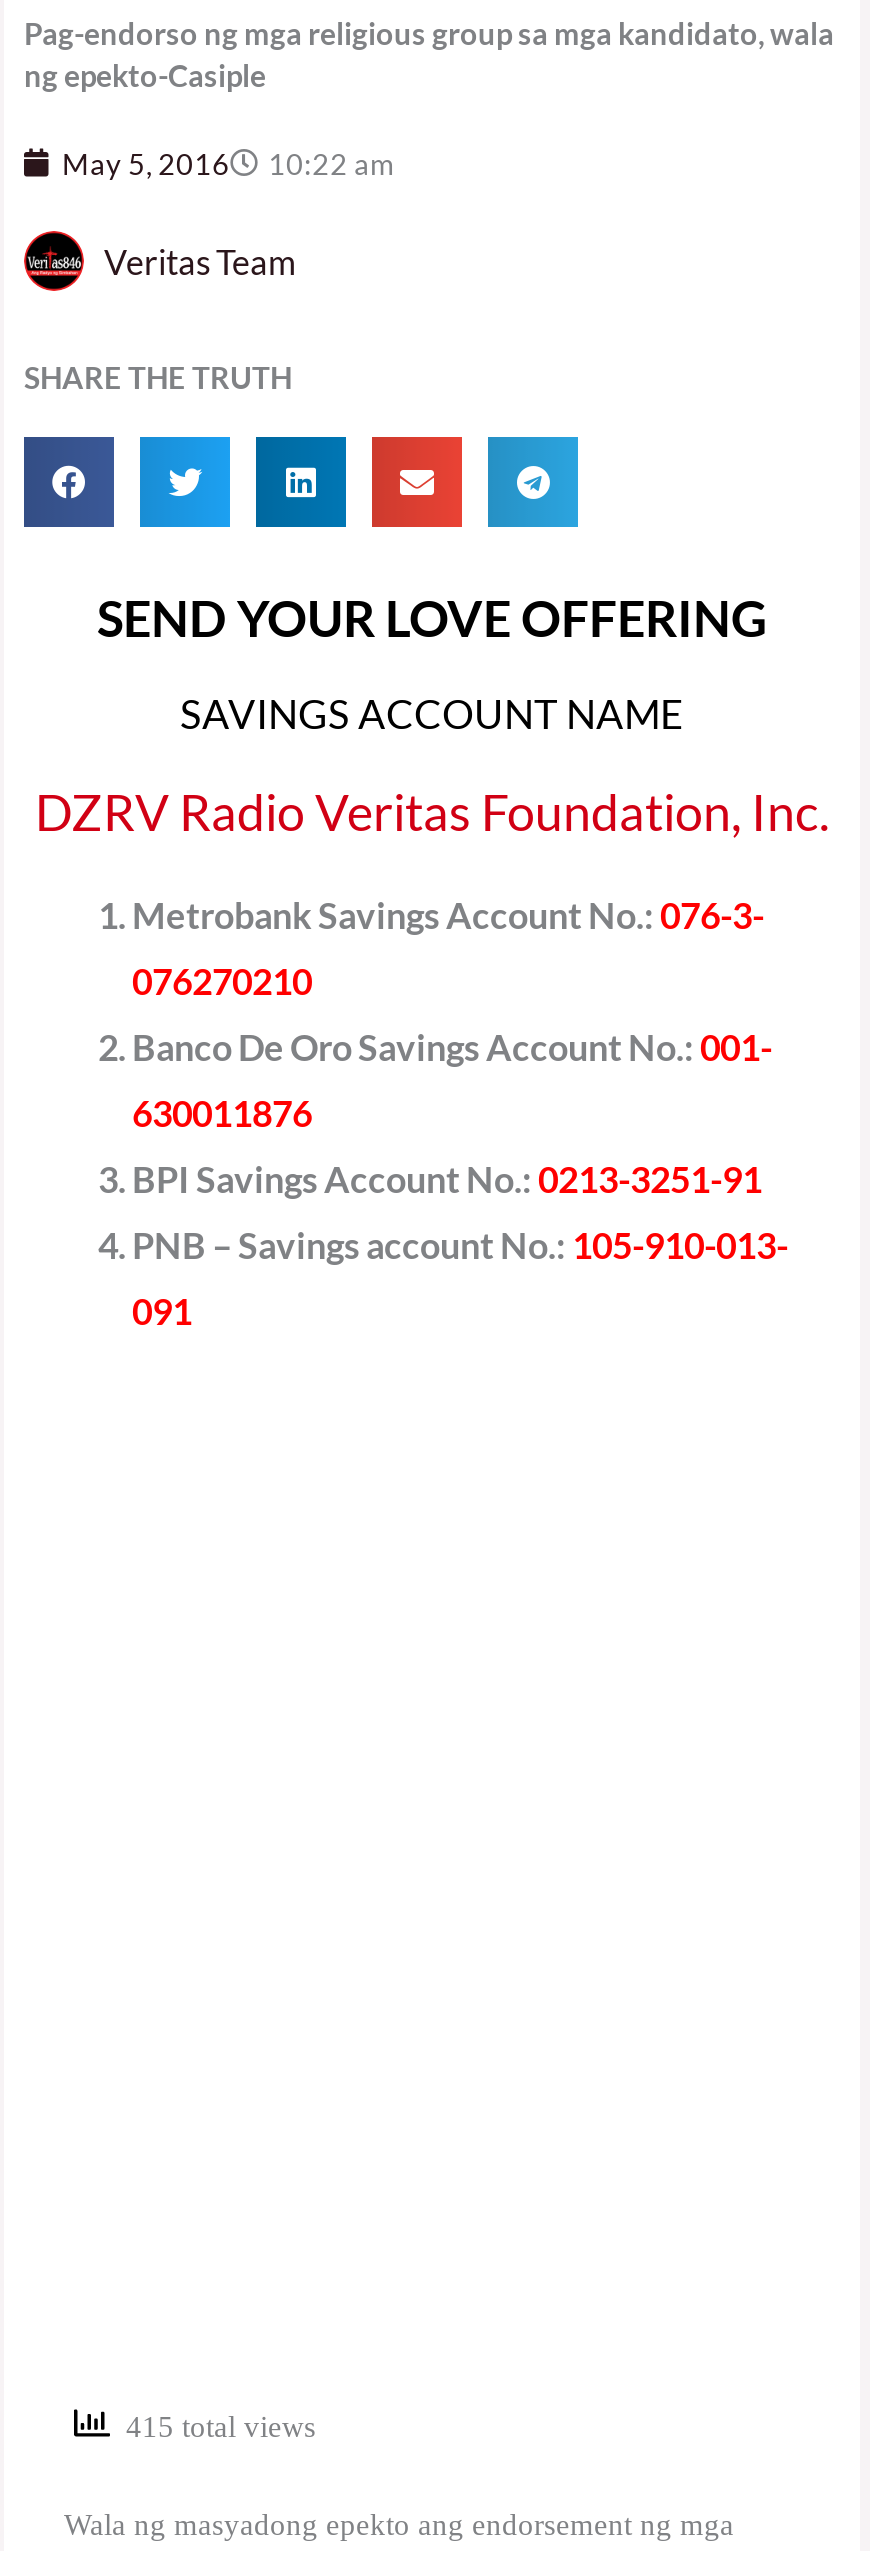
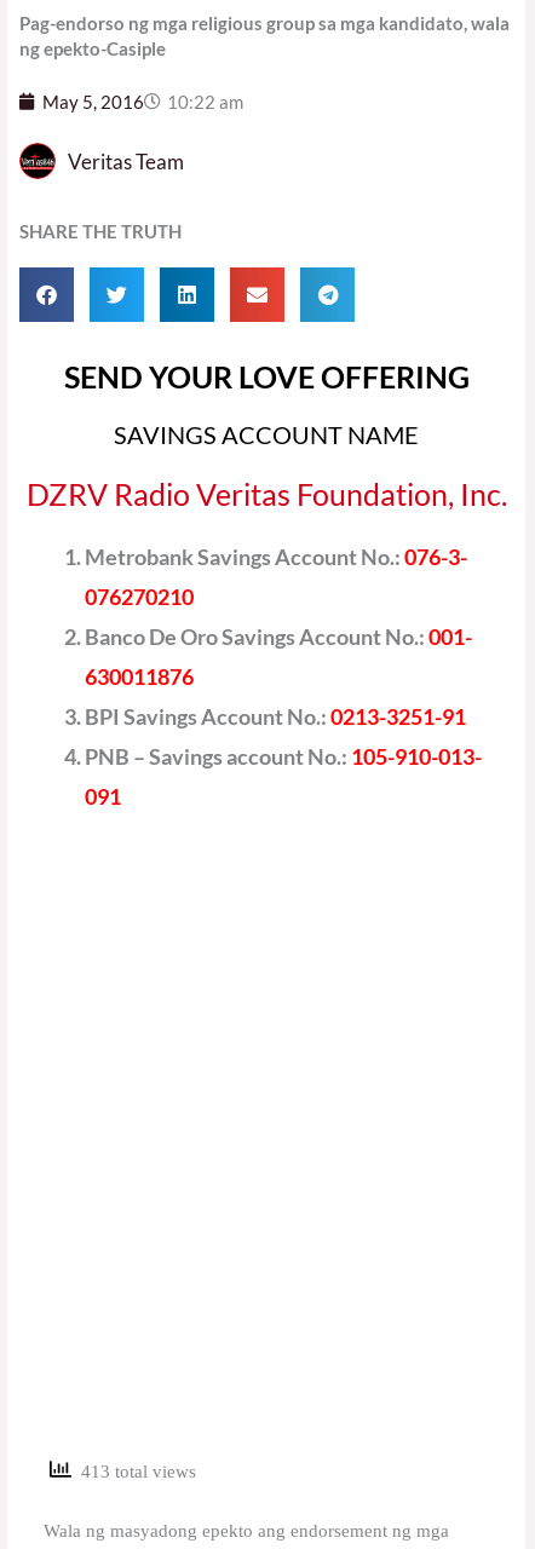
- 415 total views
+ 413 total views
